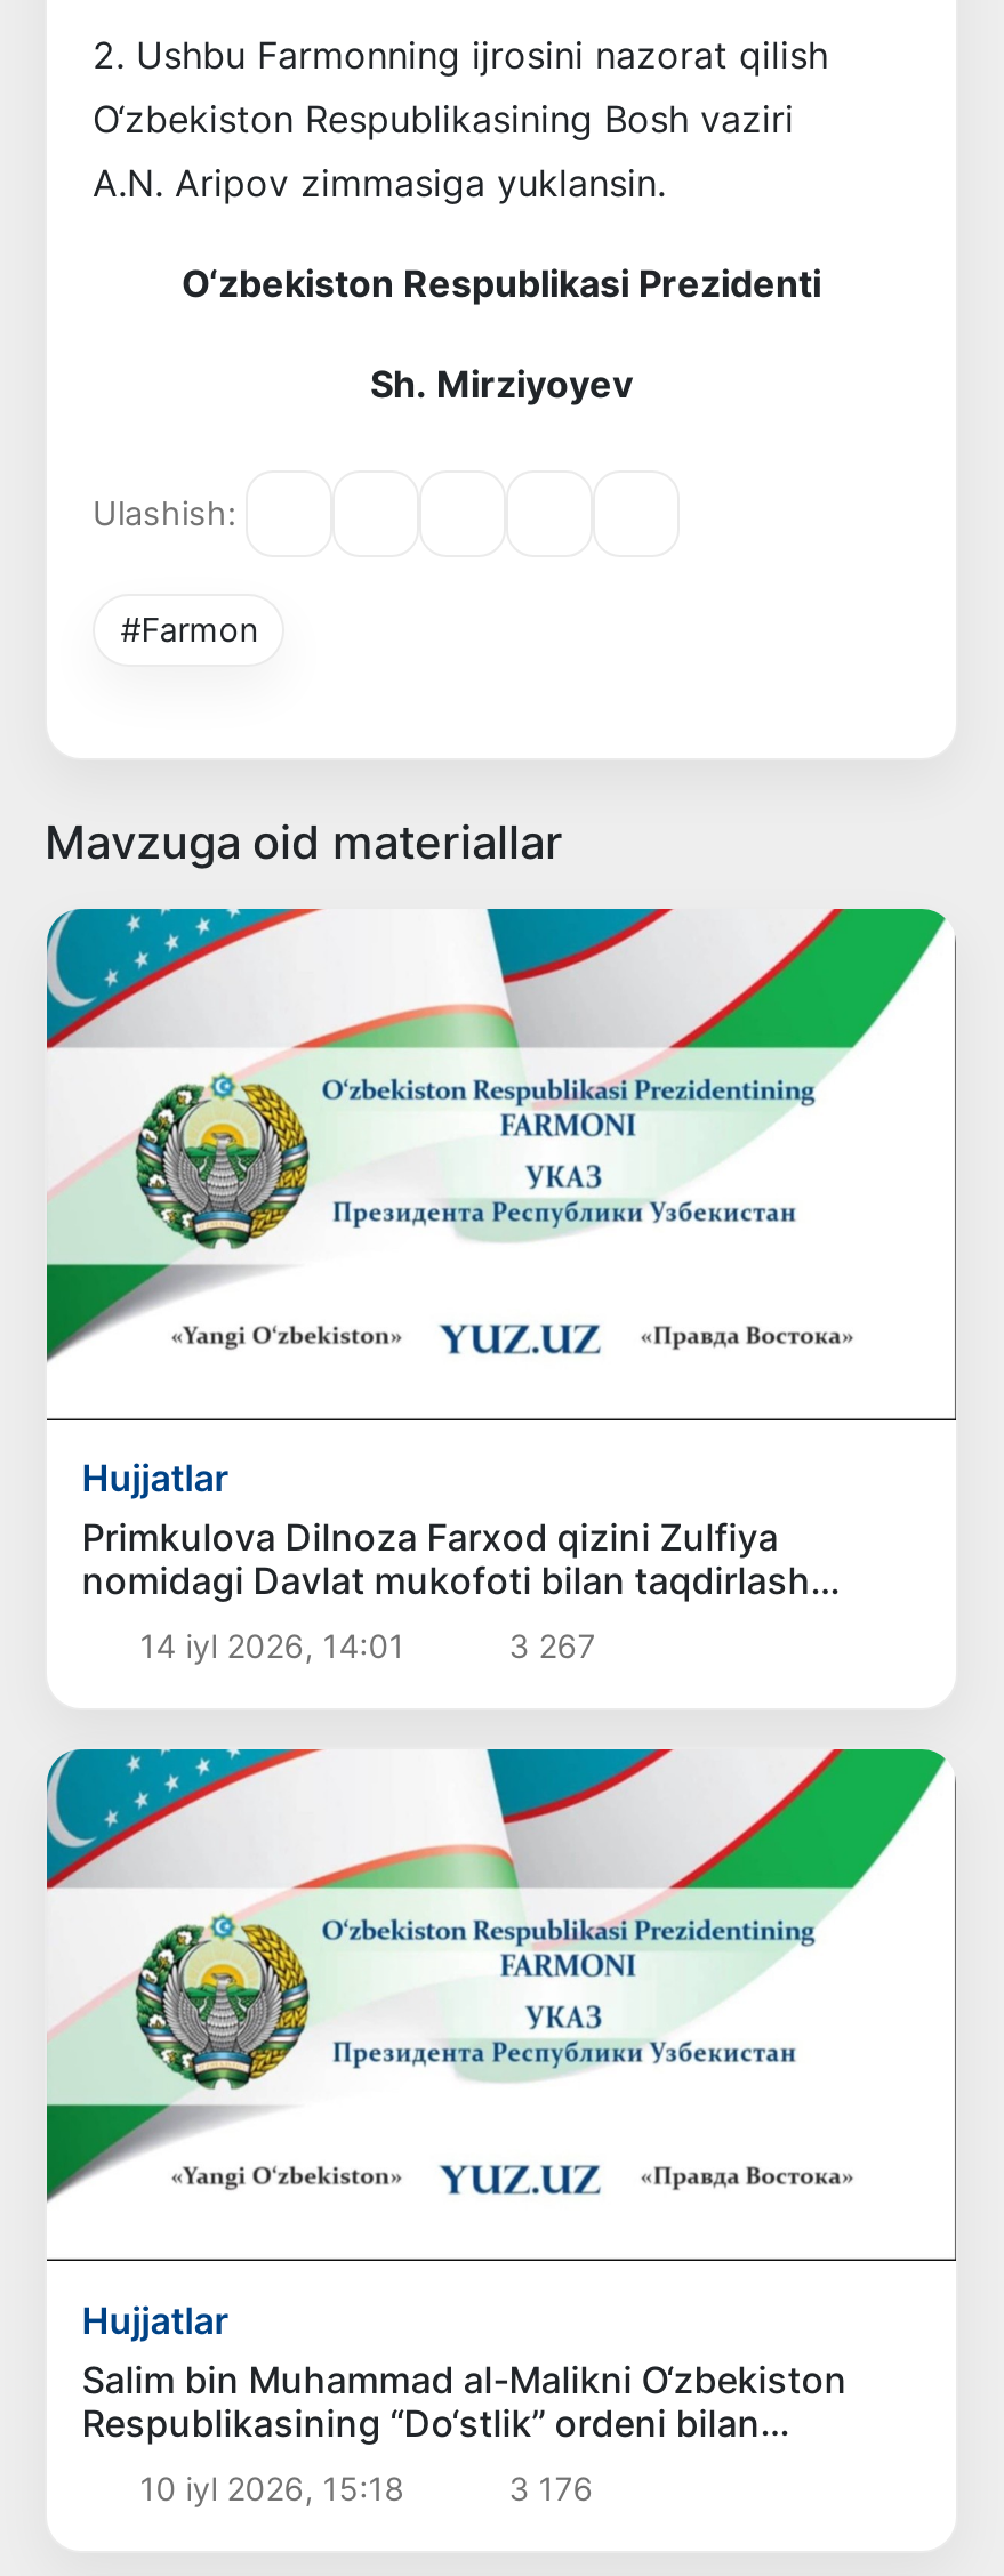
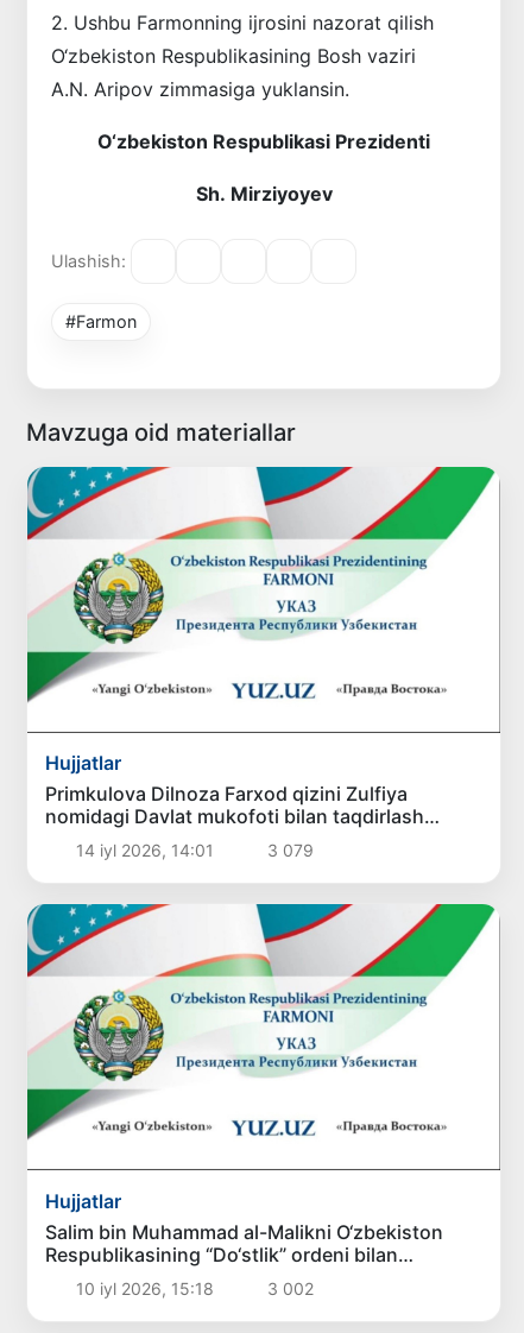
- 3 267
+ 3 079

- 3 176
+ 3 002
